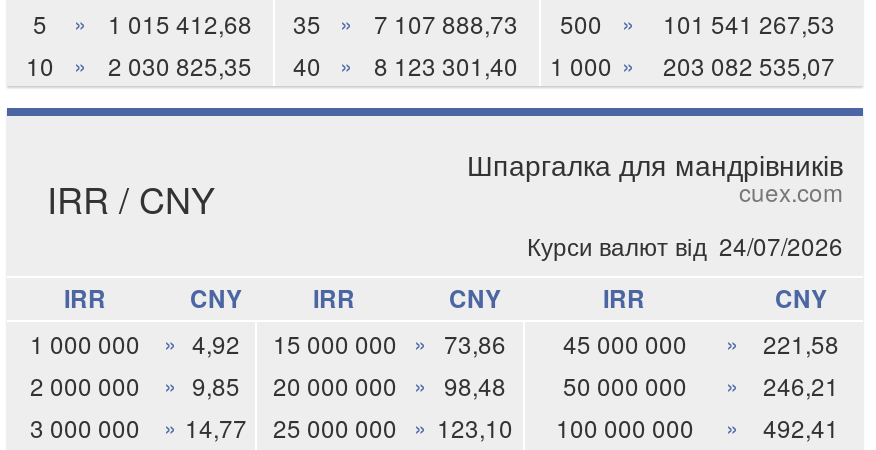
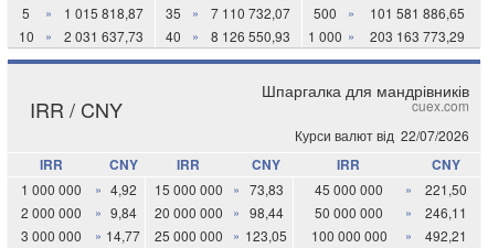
- 1 015 412,68
+ 1 015 818,87

- 7 107 888,73
+ 7 110 732,07

- 101 541 267,53
+ 101 581 886,65

- 2 030 825,35
+ 2 031 637,73

- 8 123 301,40
+ 8 126 550,93

- 203 082 535,07
+ 203 163 773,29

- Курси валют від 24/07/2026
+ Курси валют від 22/07/2026

- 15 000 000 » 73,86
+ 15 000 000 » 73,83

- 221,58
+ 221,50

- » 9,85
+ » 9,84

- 20 000 000 » 98,48
+ 20 000 000 » 98,44

- 246,21
+ 246,11

- 25 000 000 » 123,10
+ 25 000 000 » 123,05

- 492,41
+ 492,21
